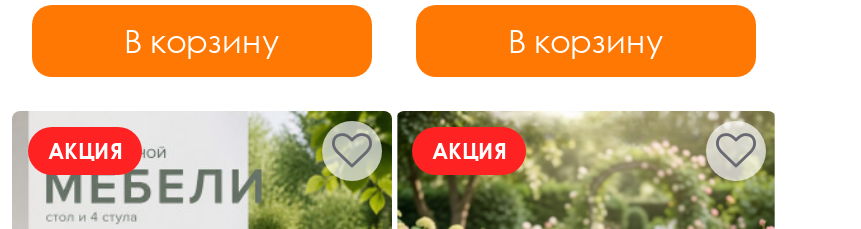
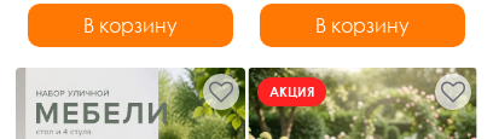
- АКЦИЯ
